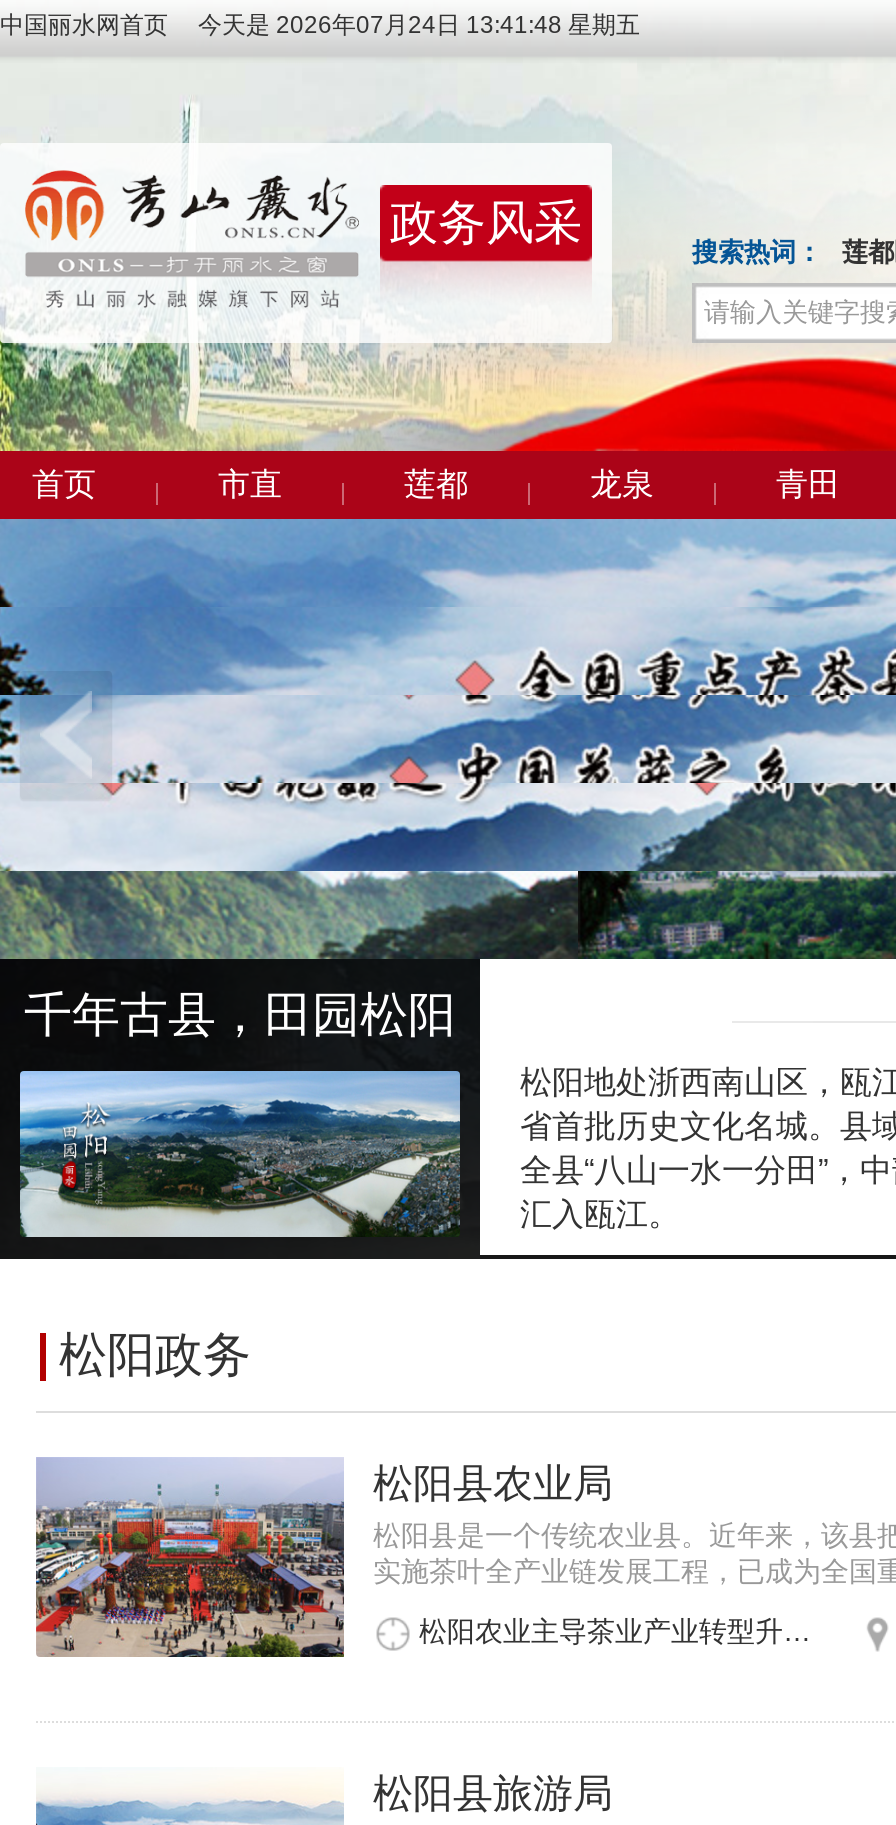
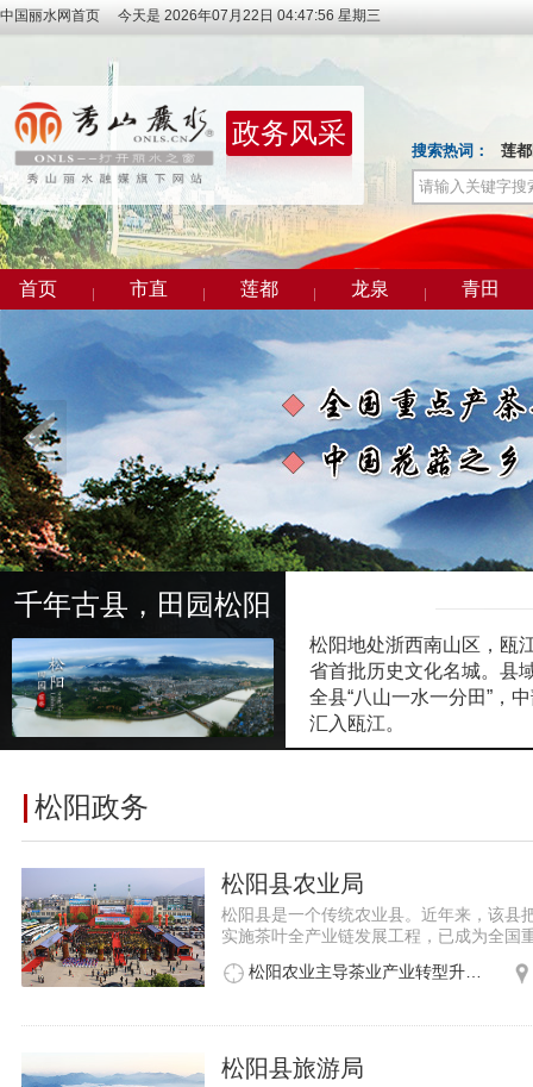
- 中国丽水网首页 今天是 2026年07月24日 13:41:48 星期五
+ 中国丽水网首页 今天是 2026年07月22日 04:47:56 星期三

- [image]
+ [image]
